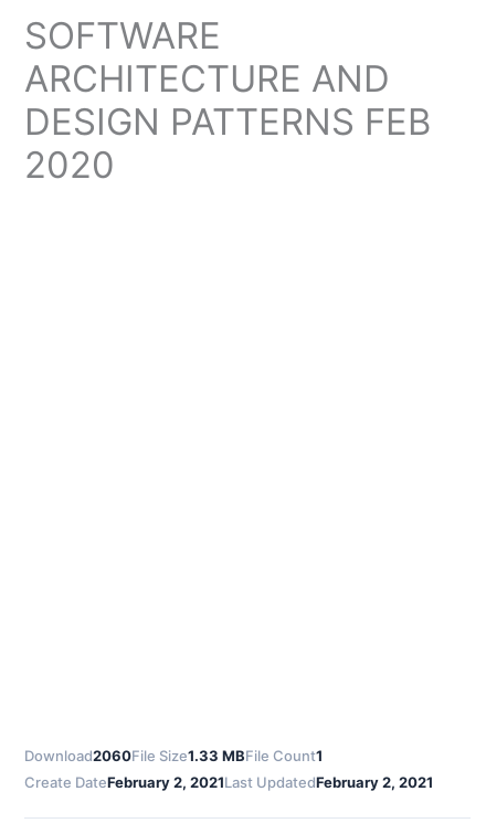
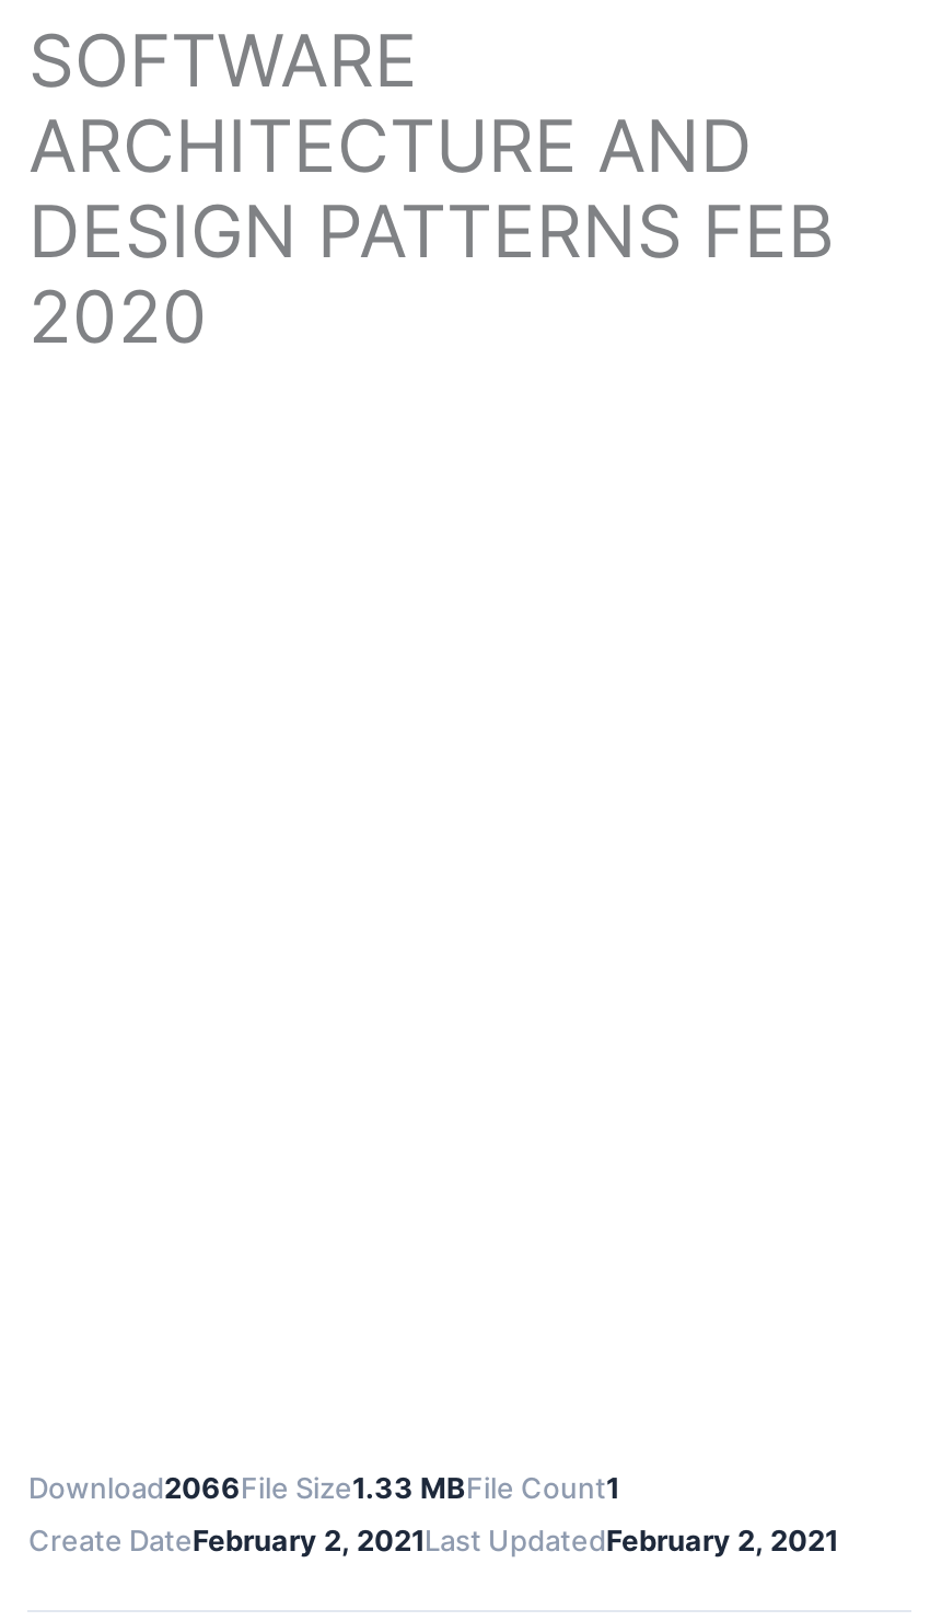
- Download2060File Size1.33 MBFile Count1
+ Download2066File Size1.33 MBFile Count1
